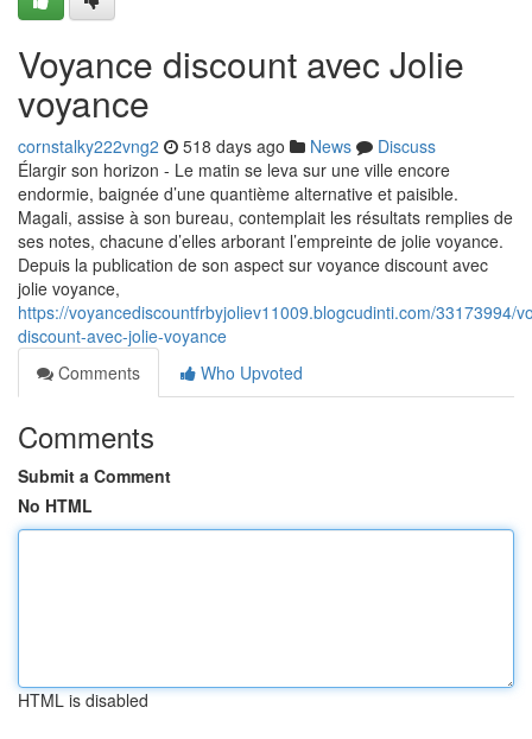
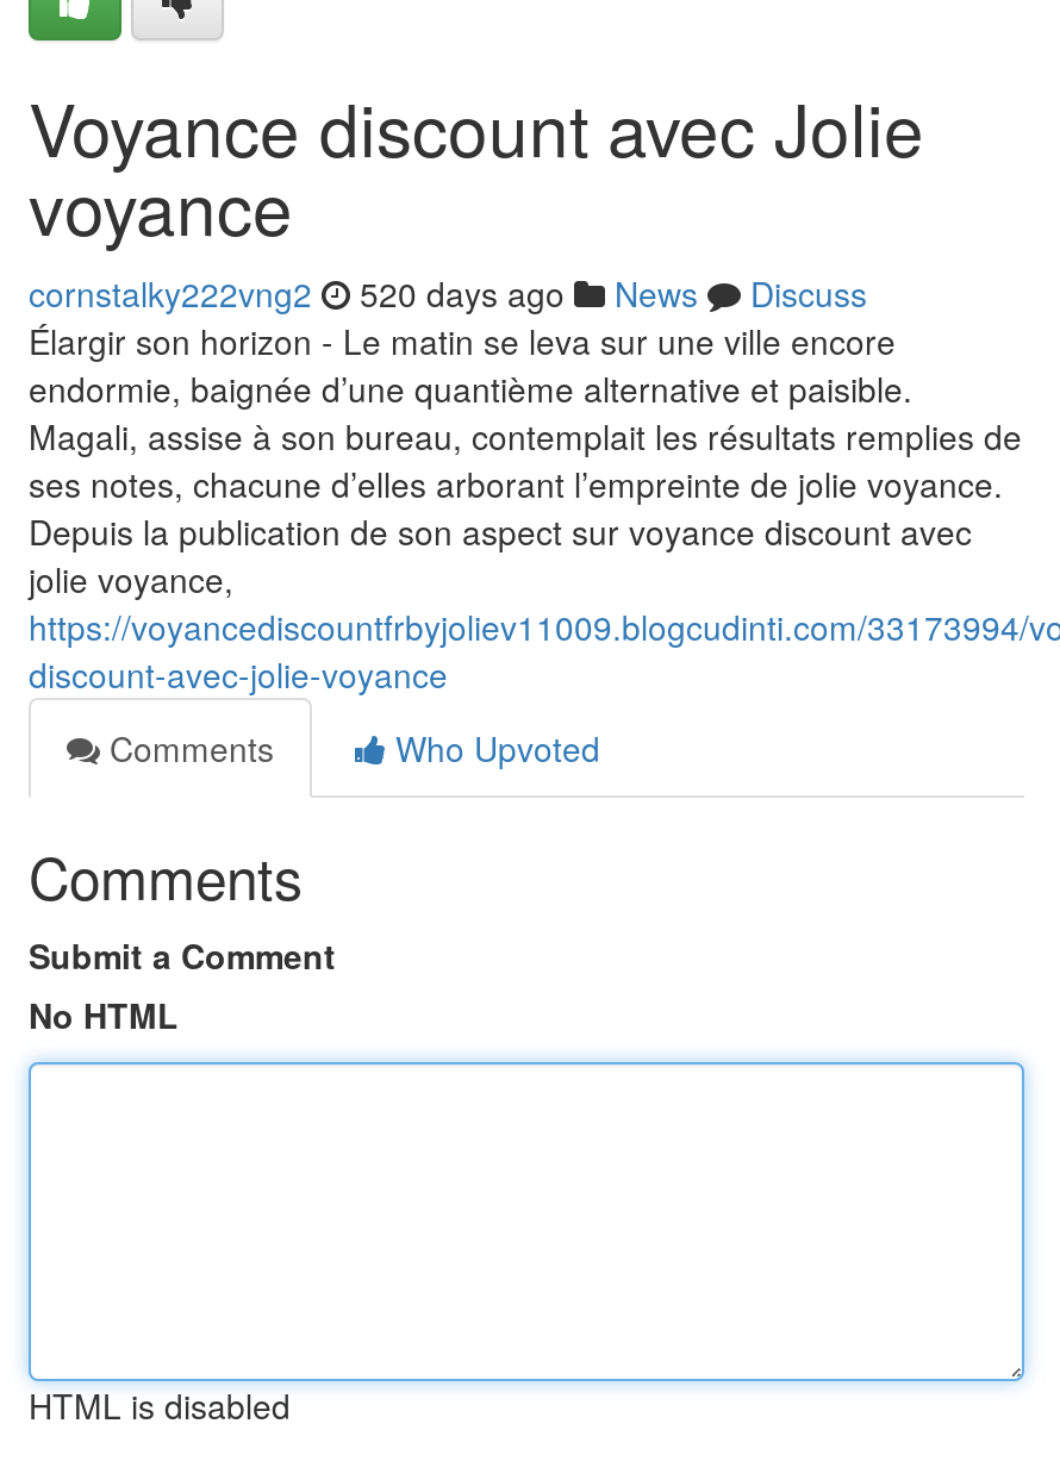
- cornstalky222vng2 518 days ago News Discuss
+ cornstalky222vng2 520 days ago News Discuss
